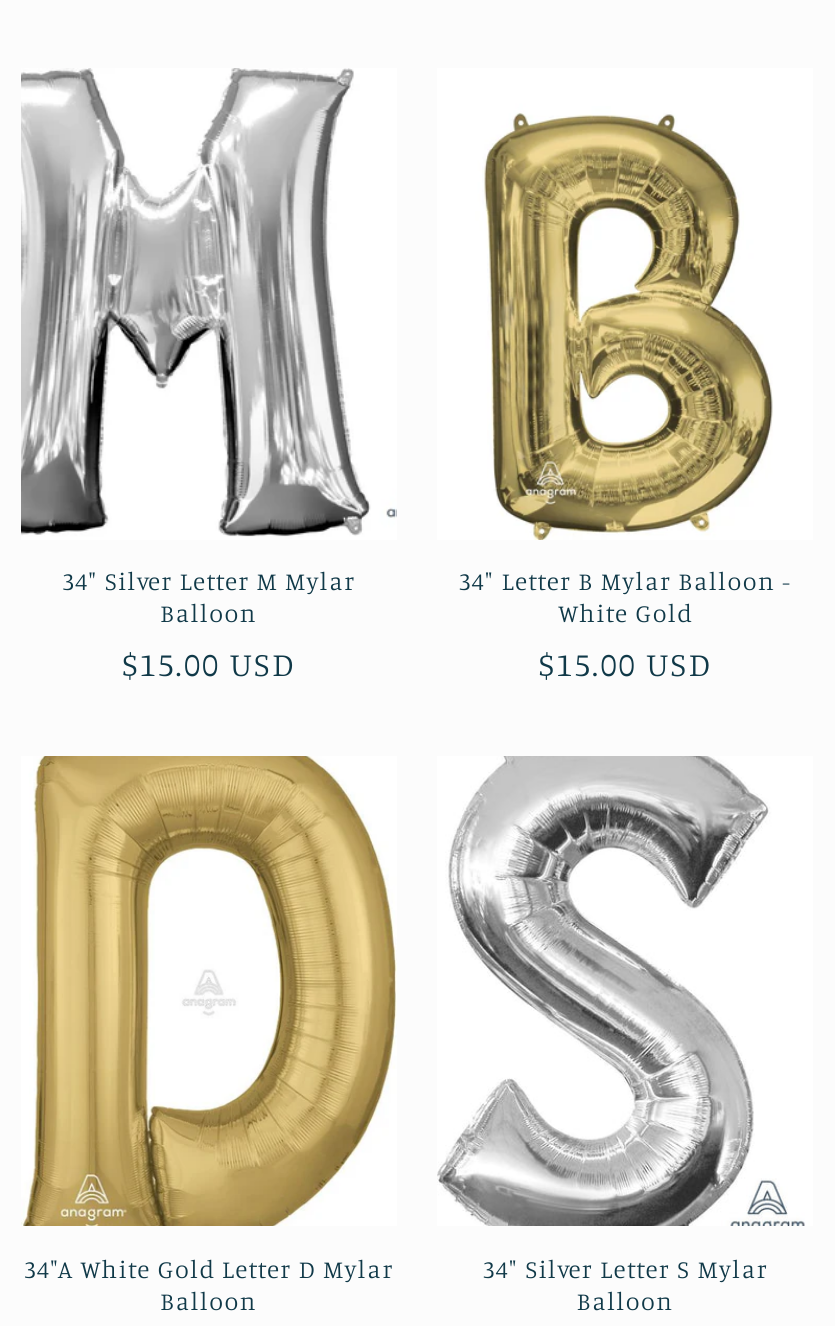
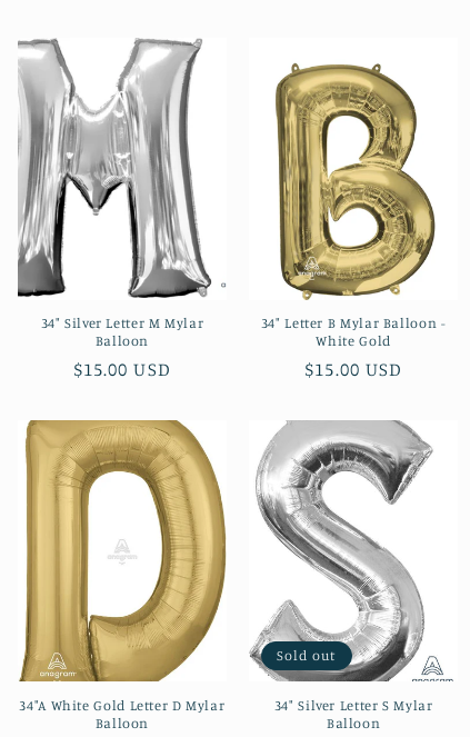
+ Sold out
